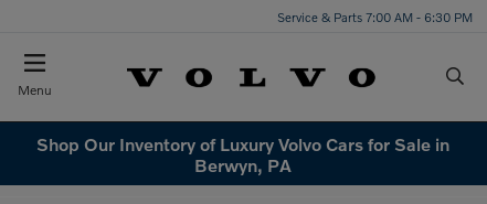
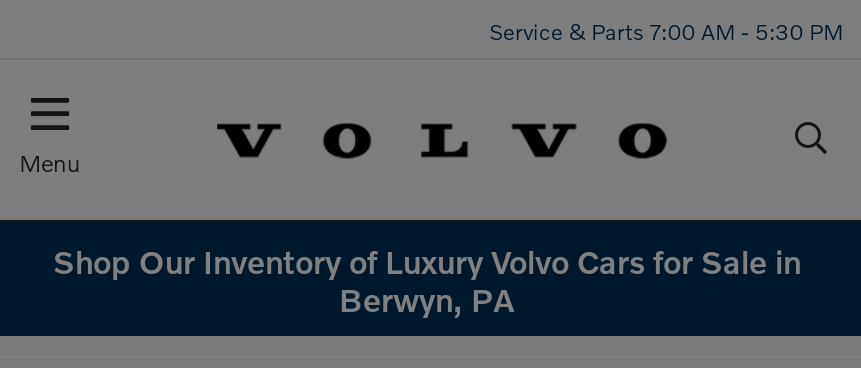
- Service & Parts 7:00 AM - 6:30 PM
+ Service & Parts 7:00 AM - 5:30 PM
